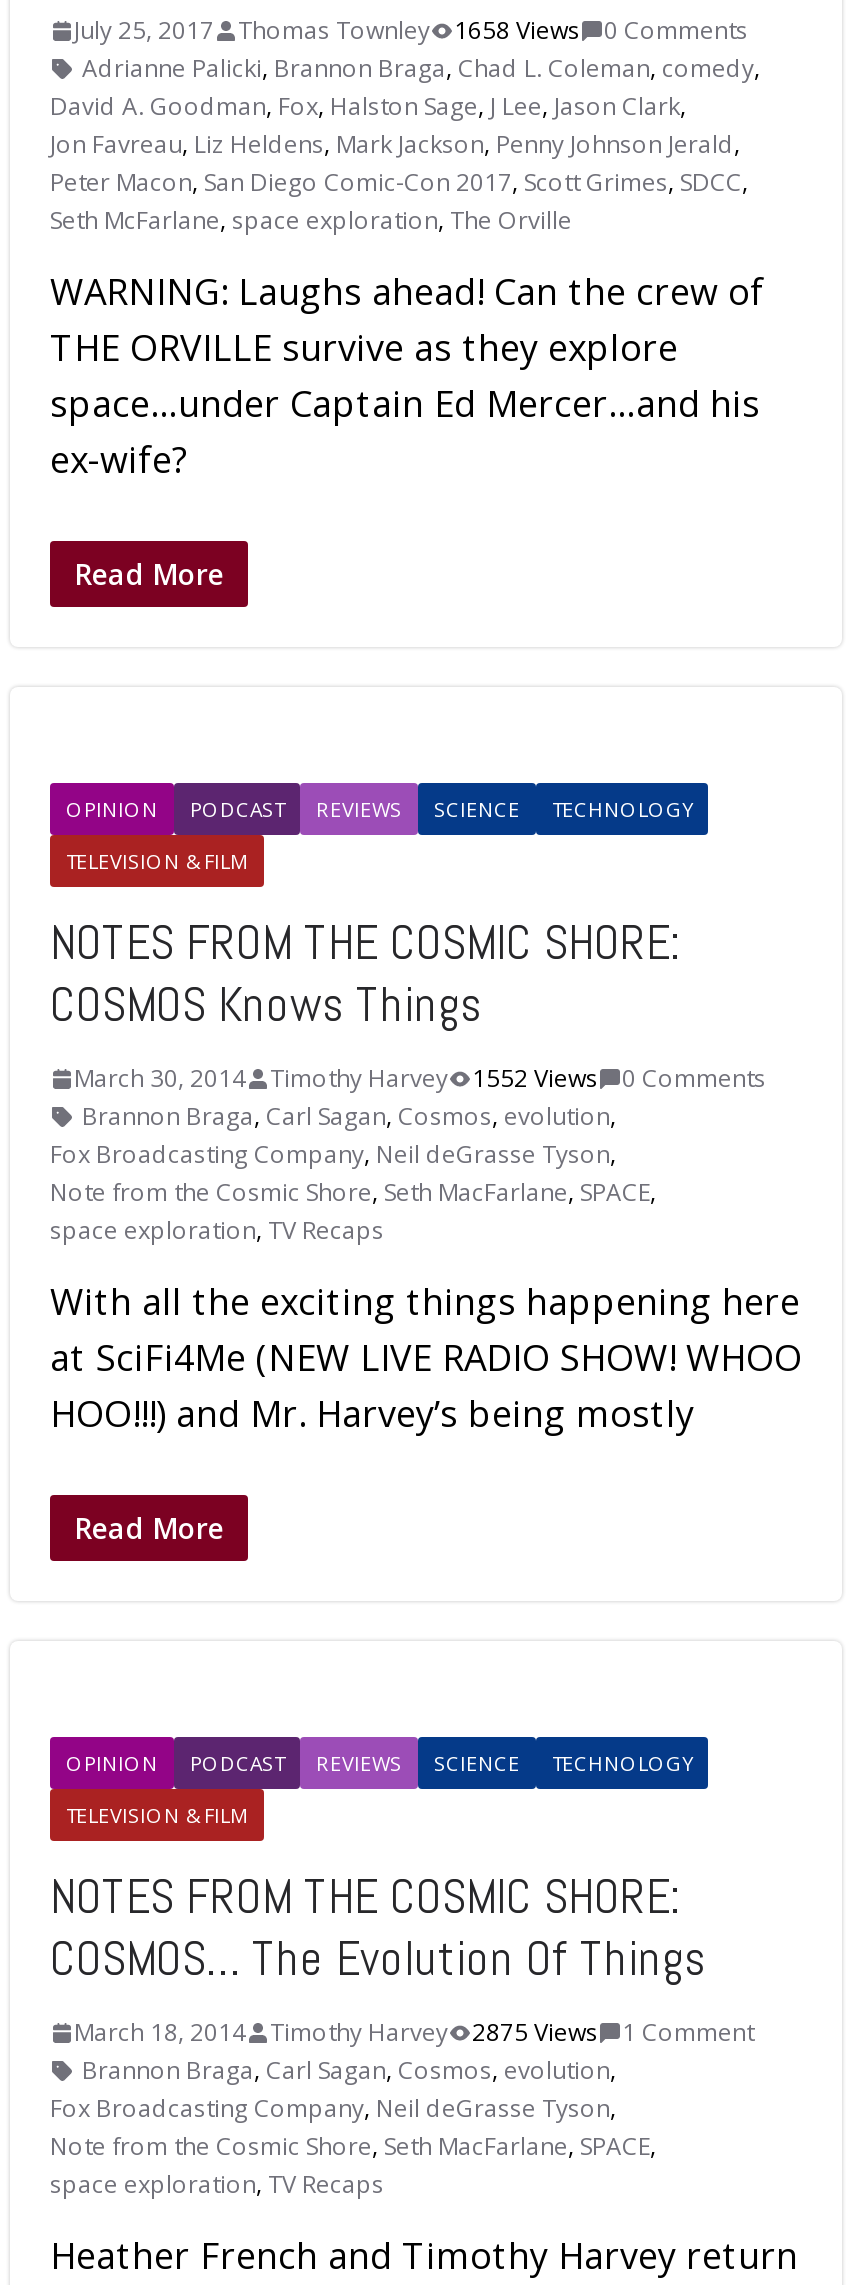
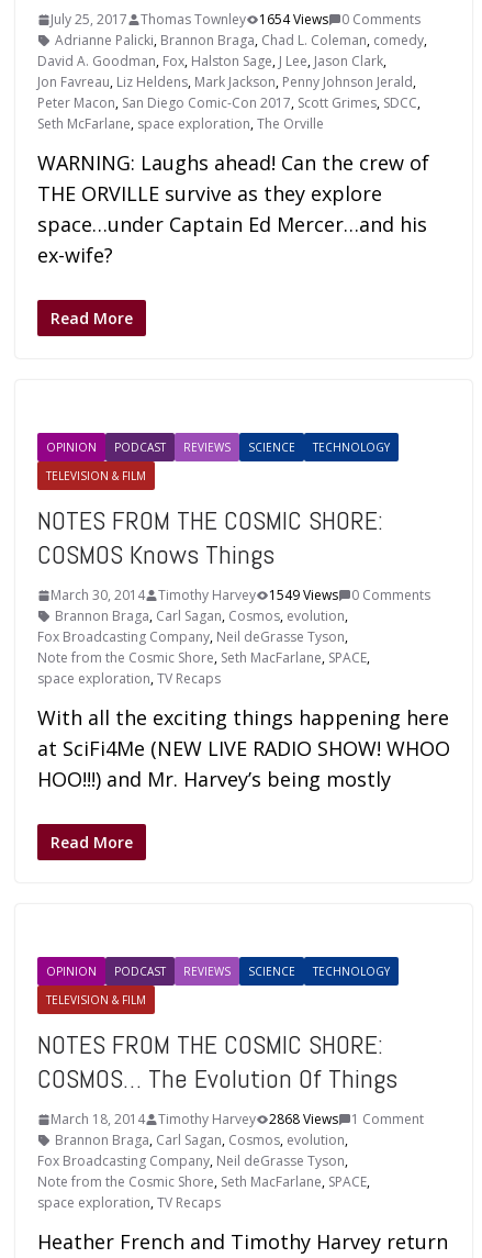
- July 25, 2017 Thomas Townley 1658 Views 0 Comments
+ July 25, 2017 Thomas Townley 1654 Views 0 Comments

- March 30, 2014 Timothy Harvey 1552 Views 0 Comments
+ March 30, 2014 Timothy Harvey 1549 Views 0 Comments

- March 18, 2014 Timothy Harvey 2875 Views 1 Comment
+ March 18, 2014 Timothy Harvey 2868 Views 1 Comment
